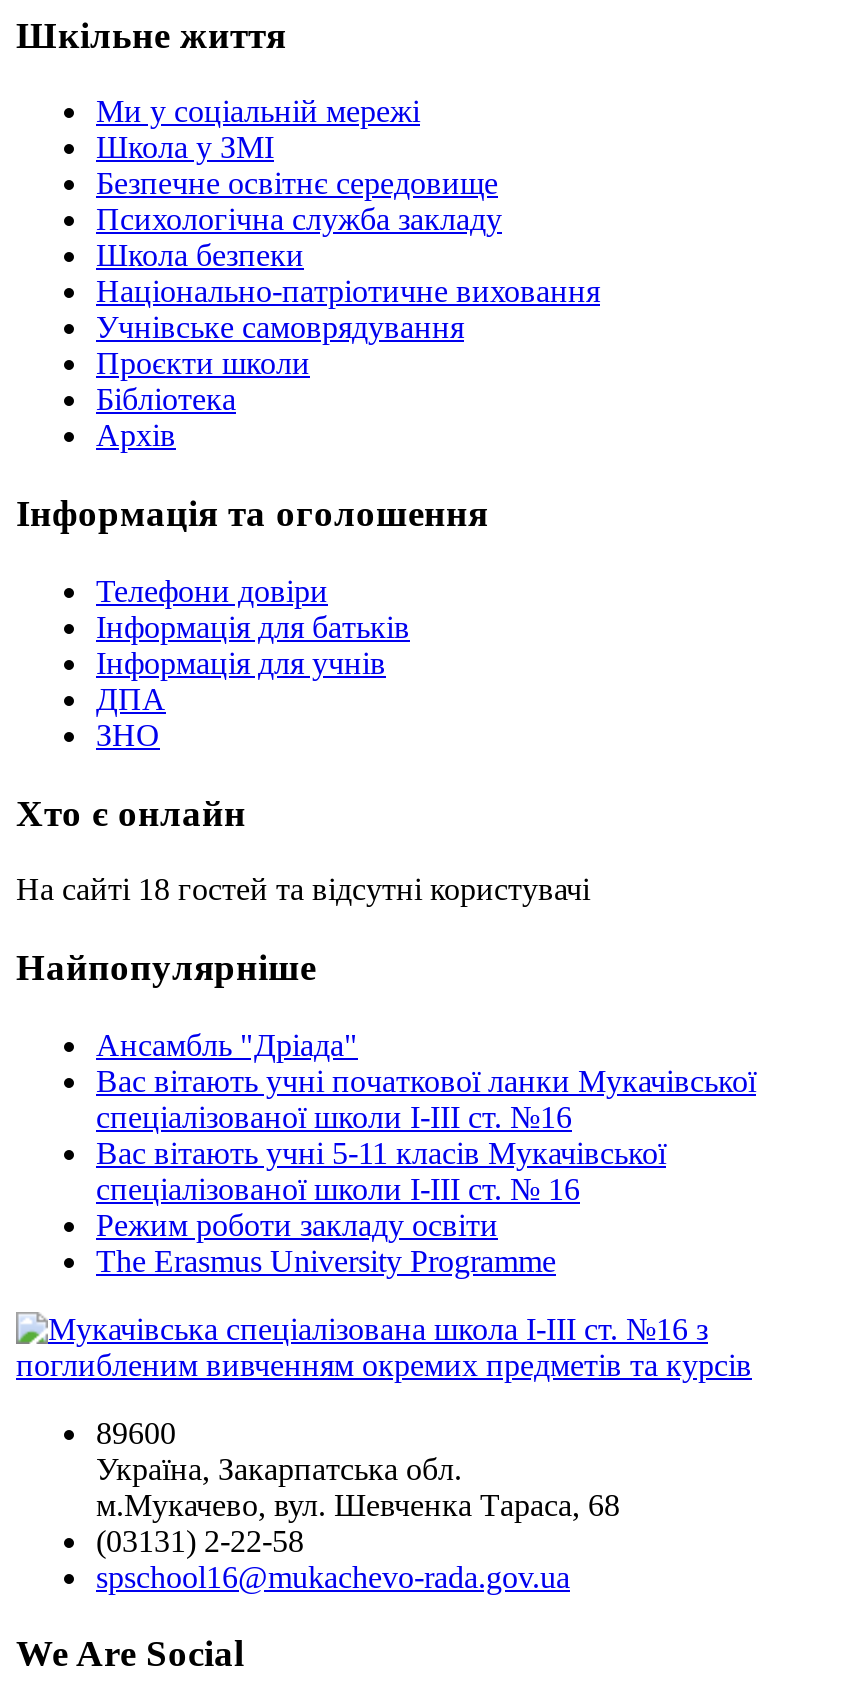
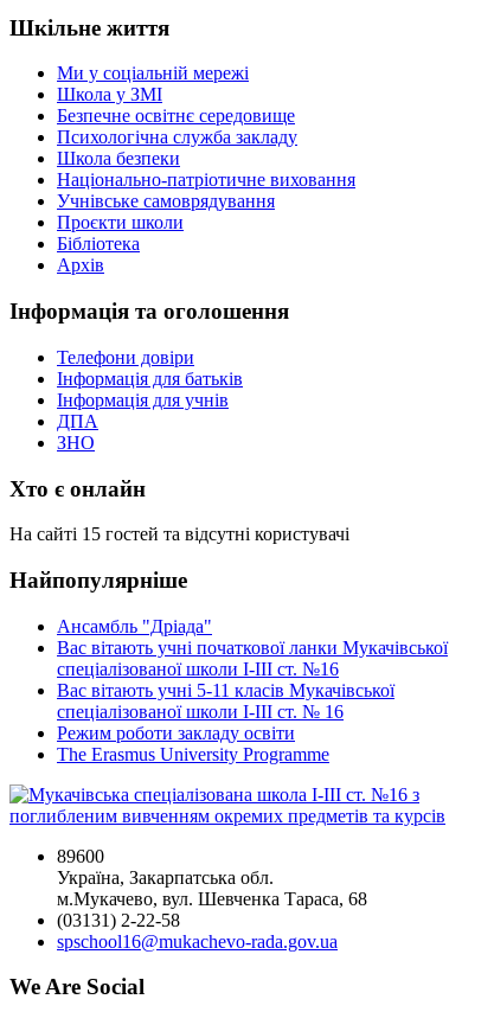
- На сайті 18 гостей та відсутні користувачі
+ На сайті 15 гостей та відсутні користувачі
